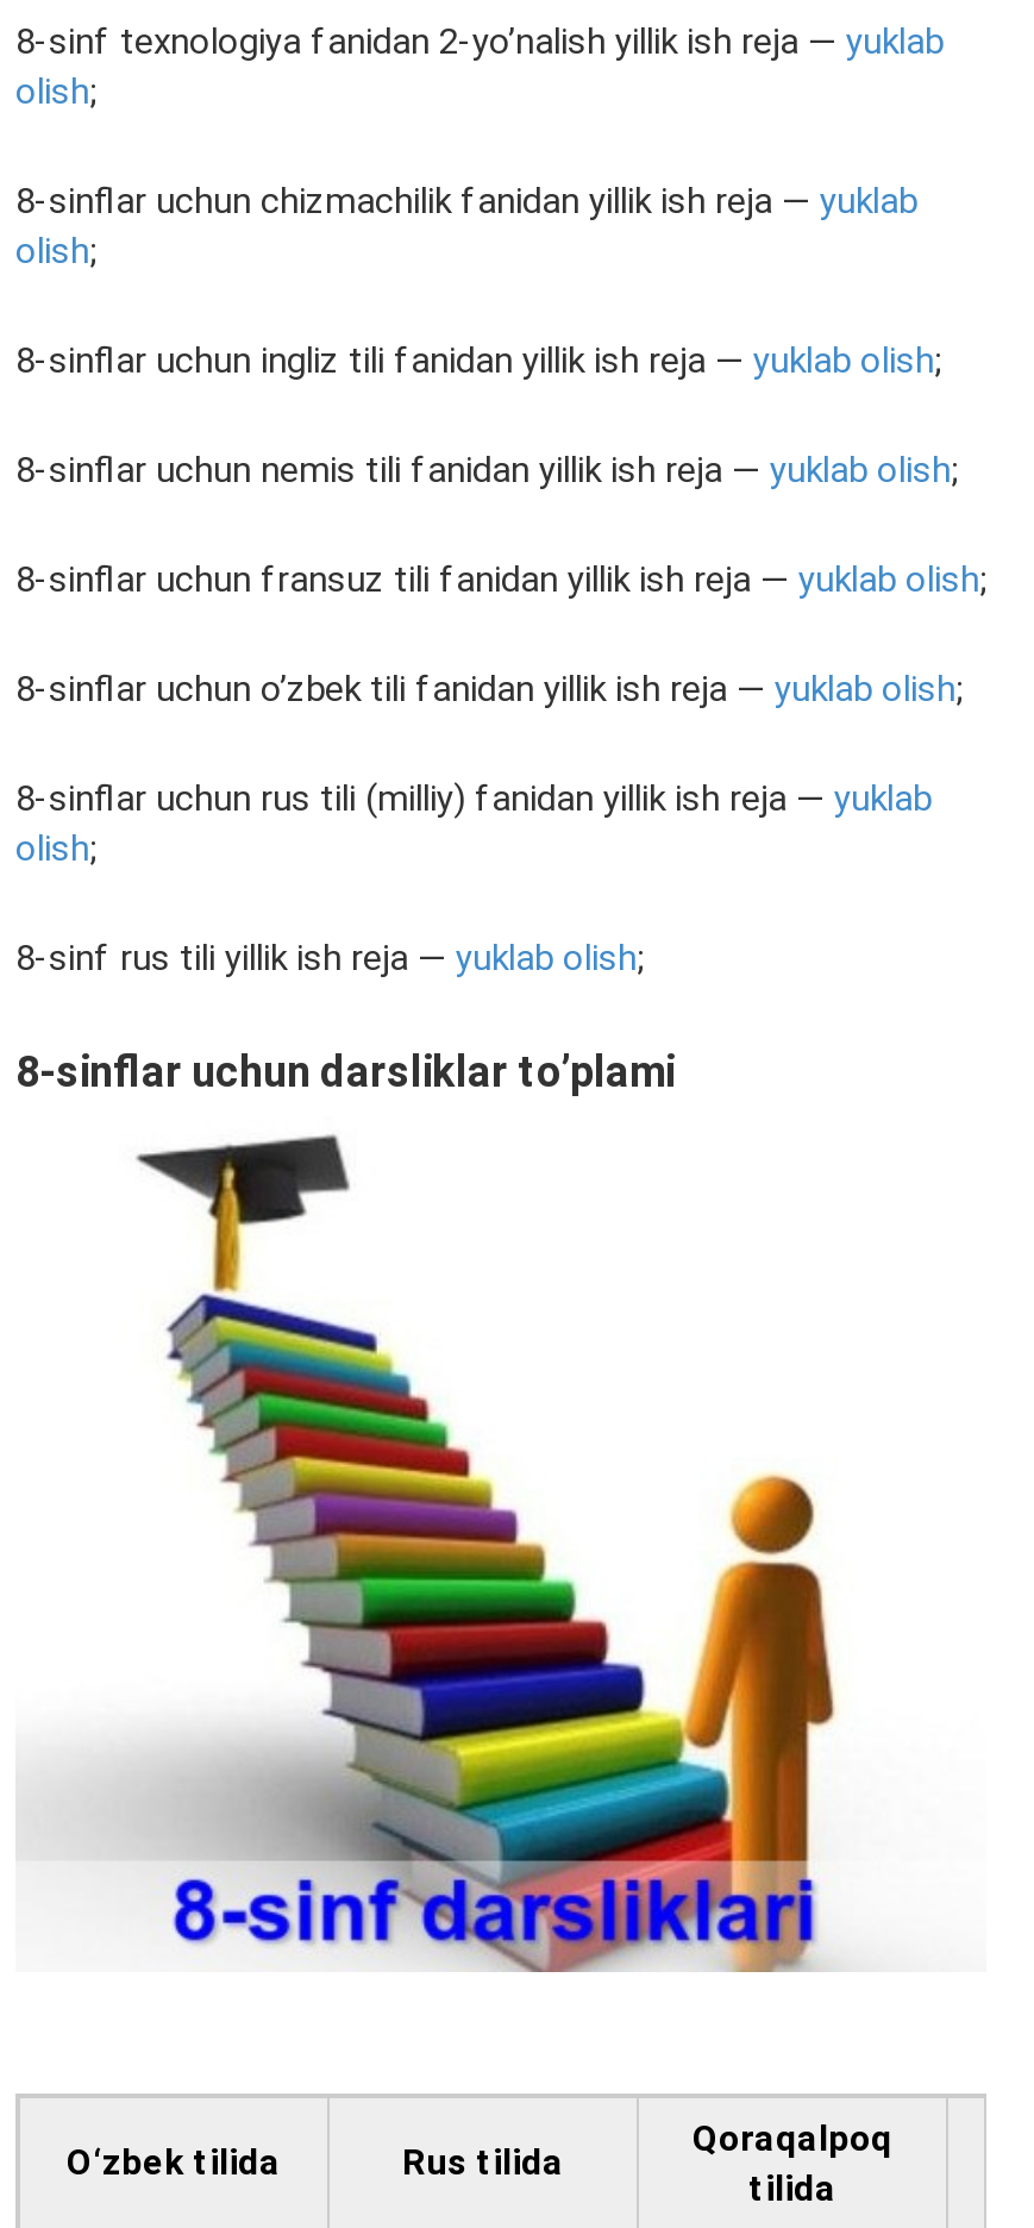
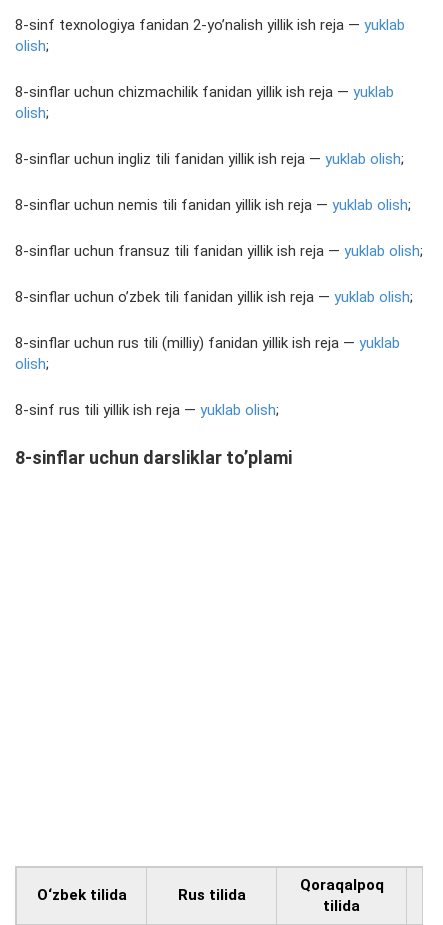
- [image]
